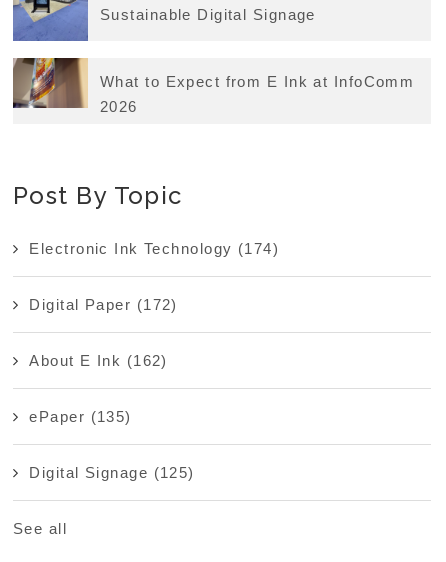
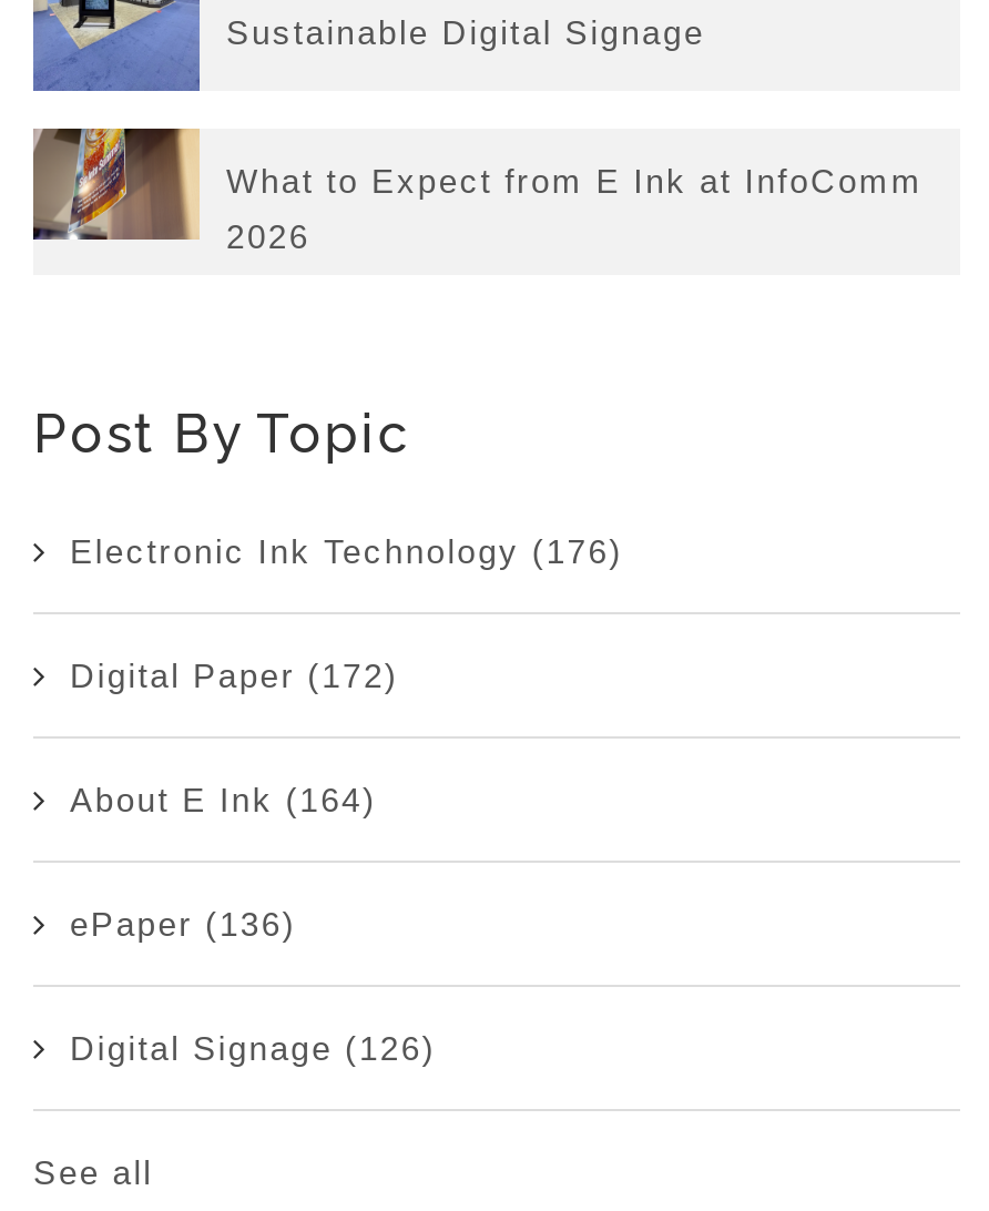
- Electronic Ink Technology (174)
+ Electronic Ink Technology (176)

- About E Ink (162)
+ About E Ink (164)

- ePaper (135)
+ ePaper (136)

- Digital Signage (125)
+ Digital Signage (126)
